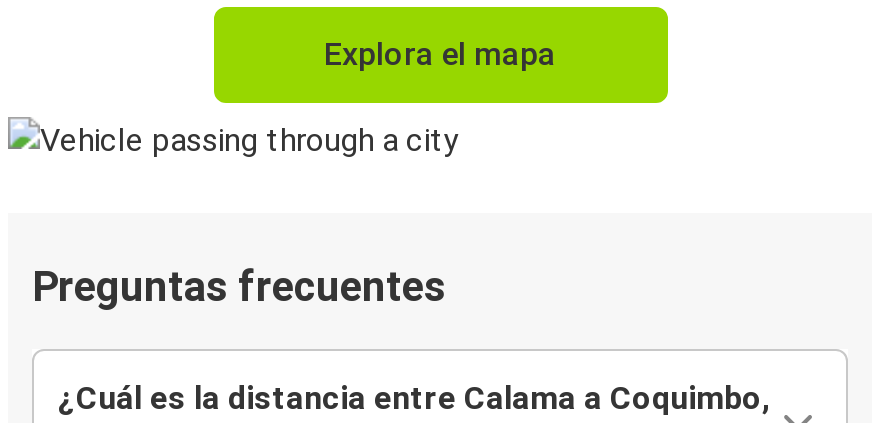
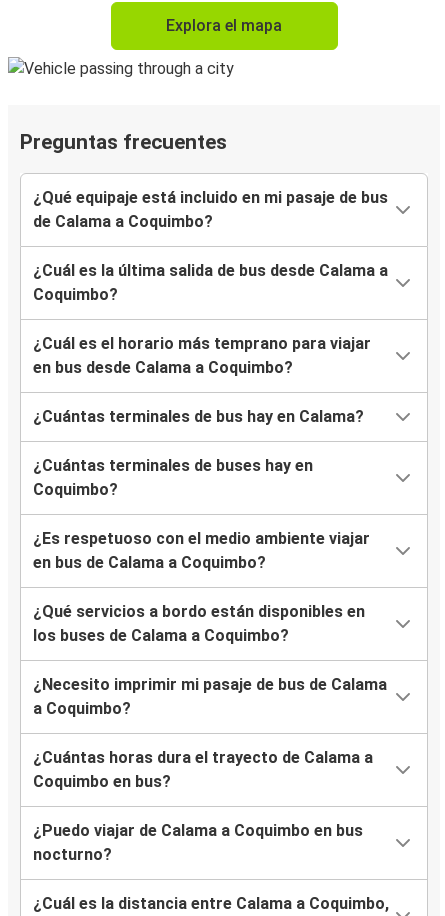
+ ¿Qué equipaje está incluido en mi pasaje de bus
+ de Calama a Coquimbo?
+ ¿Cuál es la última salida de bus desde Calama a
+ Coquimbo?
+ ¿Cuál es el horario más temprano para viajar
+ en bus desde Calama a Coquimbo?
+ ¿Cuántas terminales de bus hay en Calama?
+ ¿Cuántas terminales de buses hay en
+ Coquimbo?
+ ¿Es respetuoso con el medio ambiente viajar
+ en bus de Calama a Coquimbo?
+ ¿Qué servicios a bordo están disponibles en
+ los buses de Calama a Coquimbo?
+ ¿Necesito imprimir mi pasaje de bus de Calama
+ a Coquimbo?
+ ¿Cuántas horas dura el trayecto de Calama a
+ Coquimbo en bus?
+ ¿Puedo viajar de Calama a Coquimbo en bus
+ nocturno?
